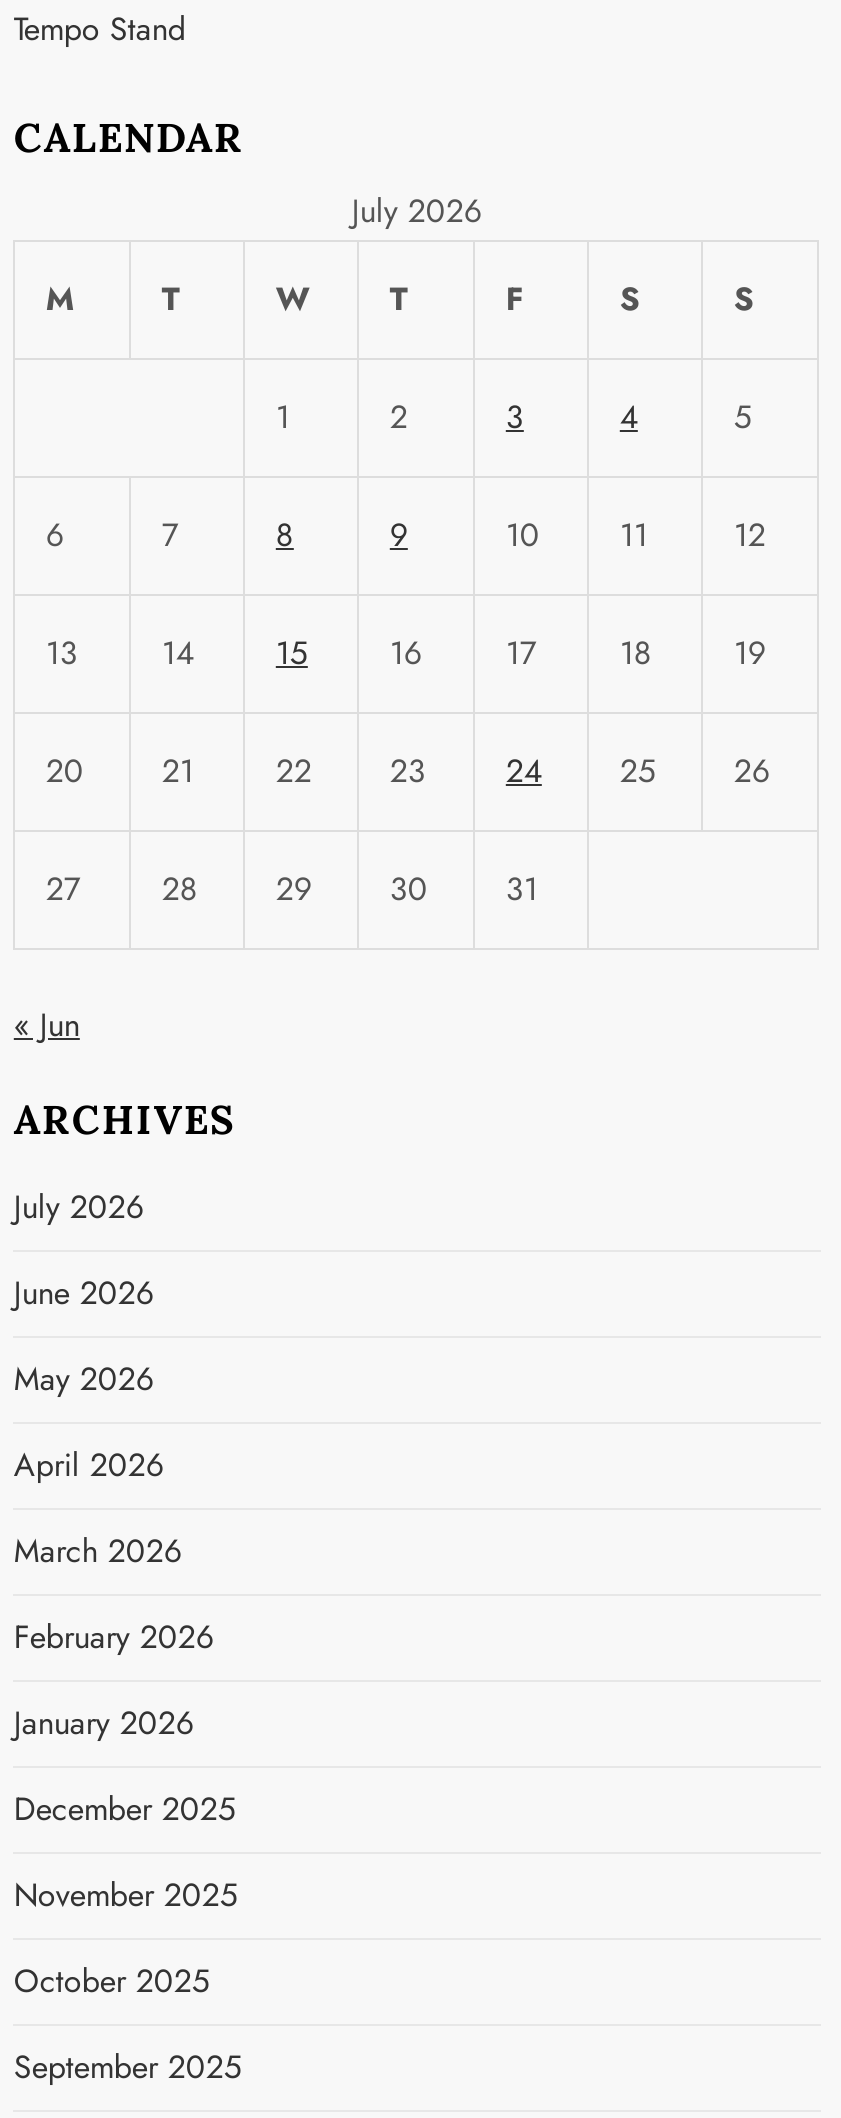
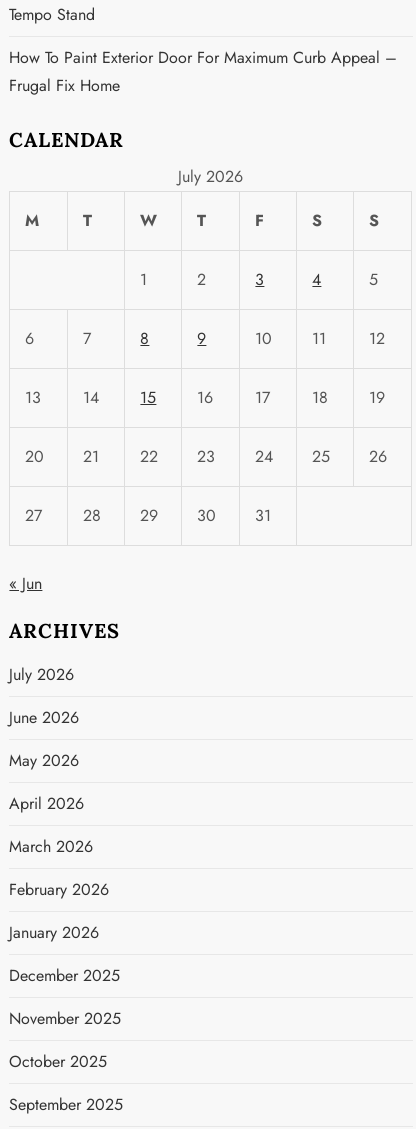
+ How To Paint Exterior Door For Maximum Curb Appeal –
+ Frugal Fix Home
